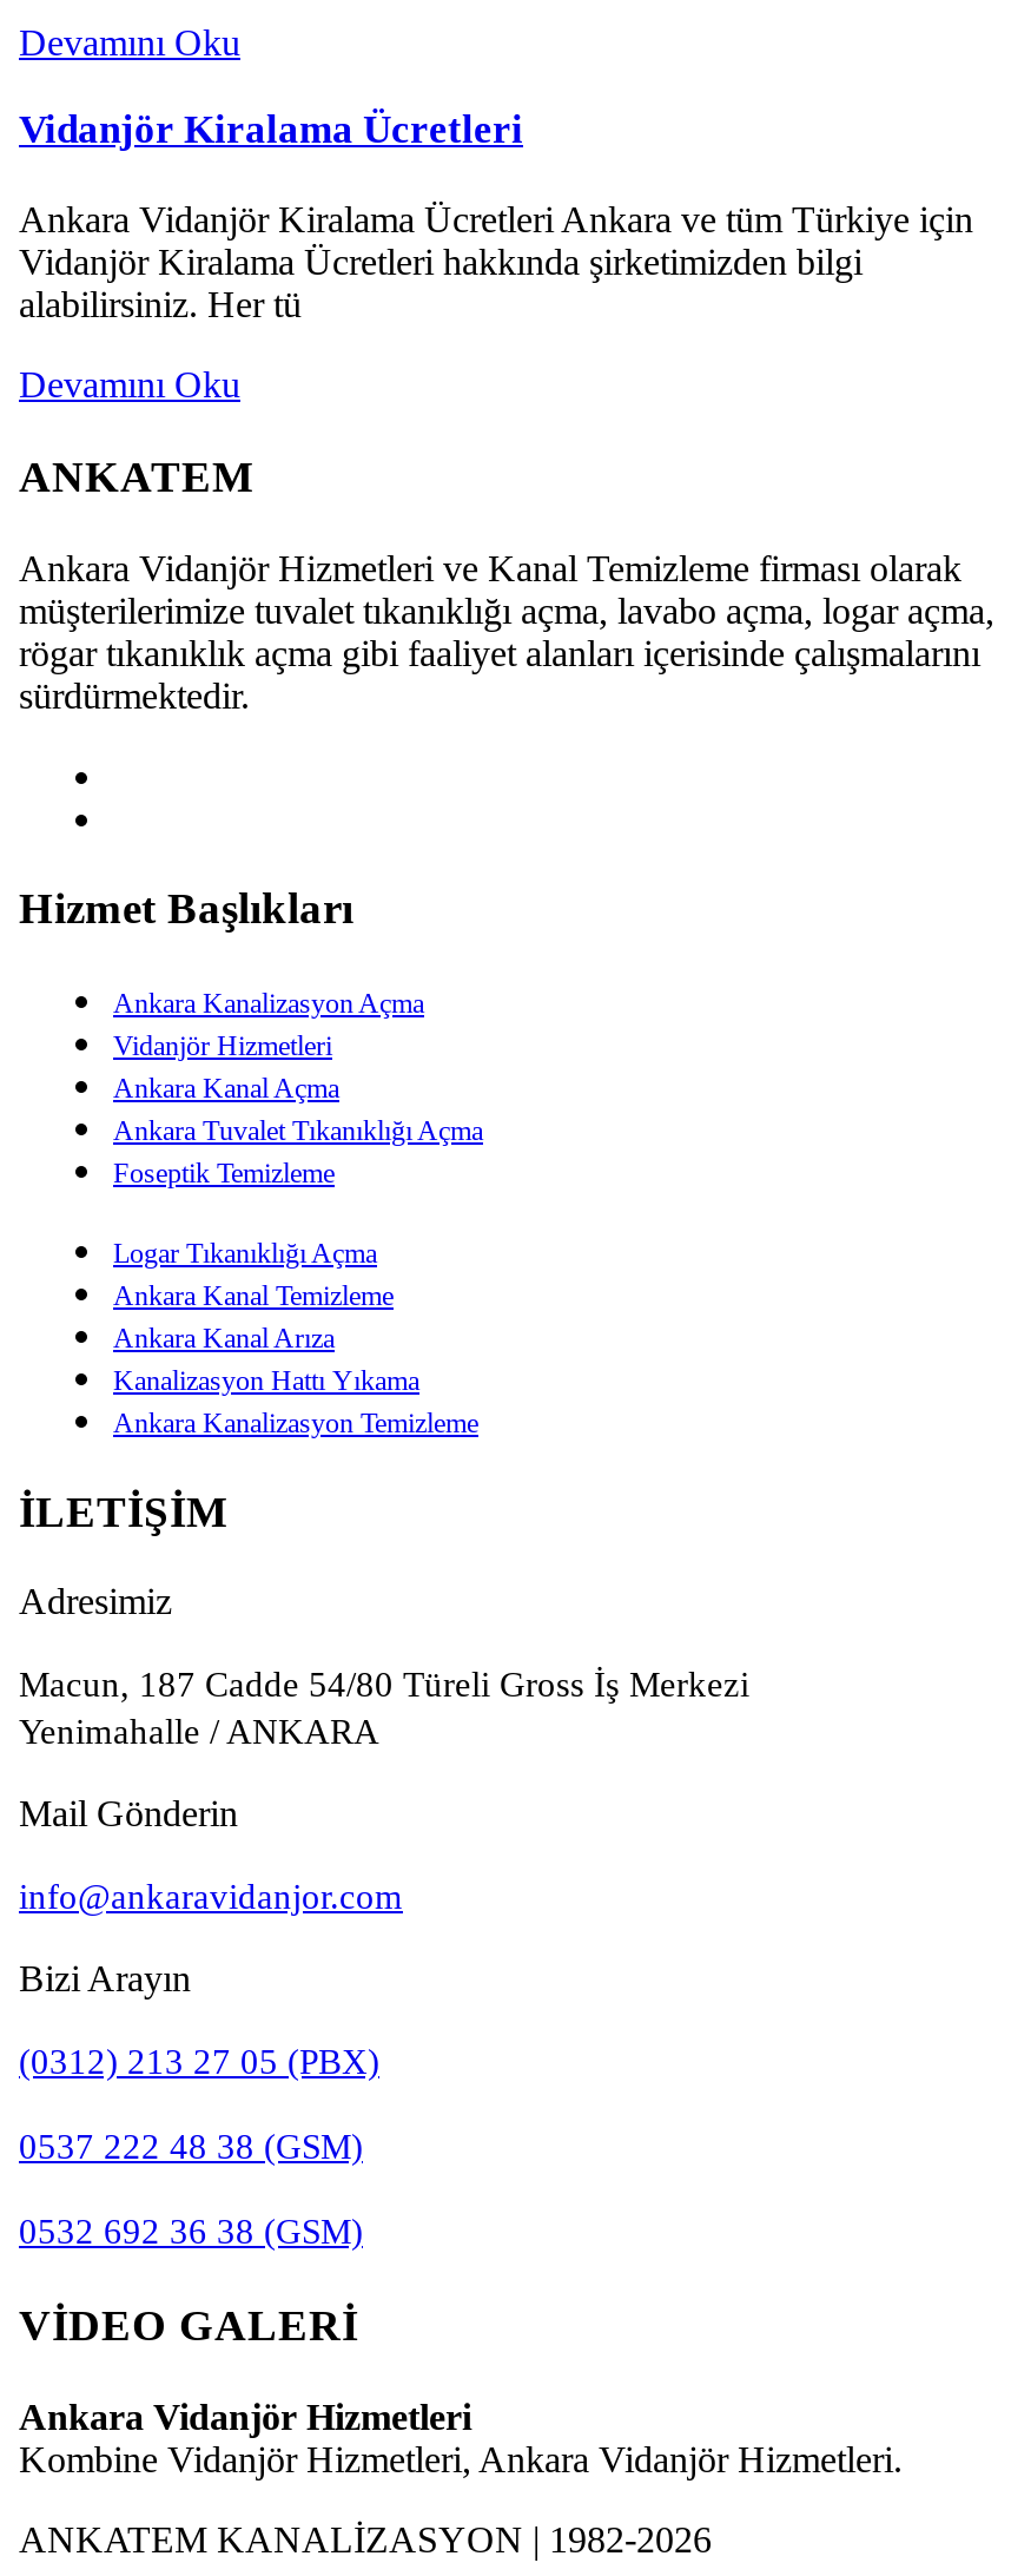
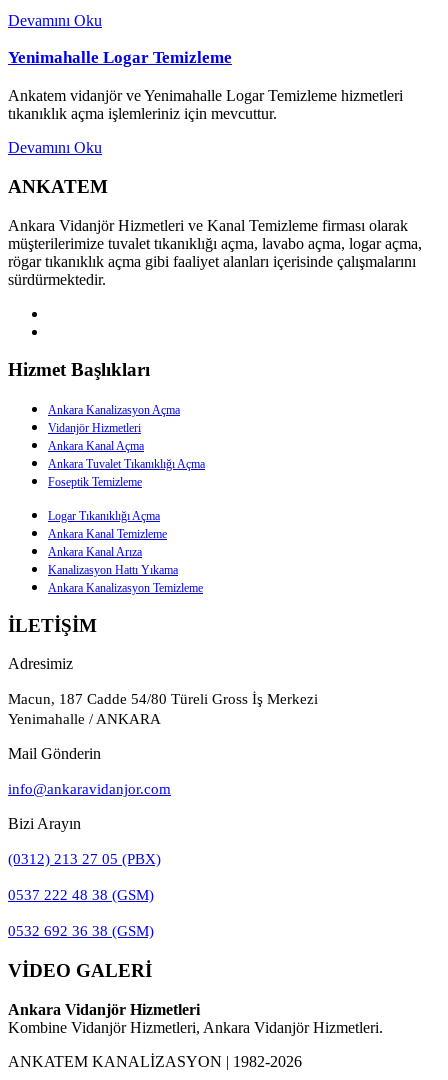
- Vidanjör Kiralama Ücretleri
+ Yenimahalle Logar Temizleme

- Ankara Vidanjör Kiralama Ücretleri Ankara ve tüm Türkiye için
- Vidanjör Kiralama Ücretleri hakkında şirketimizden bilgi
- alabilirsiniz. Her tü
+ Ankatem vidanjör ve Yenimahalle Logar Temizleme hizmetleri
+ tıkanıklık açma işlemleriniz için mevcuttur.
